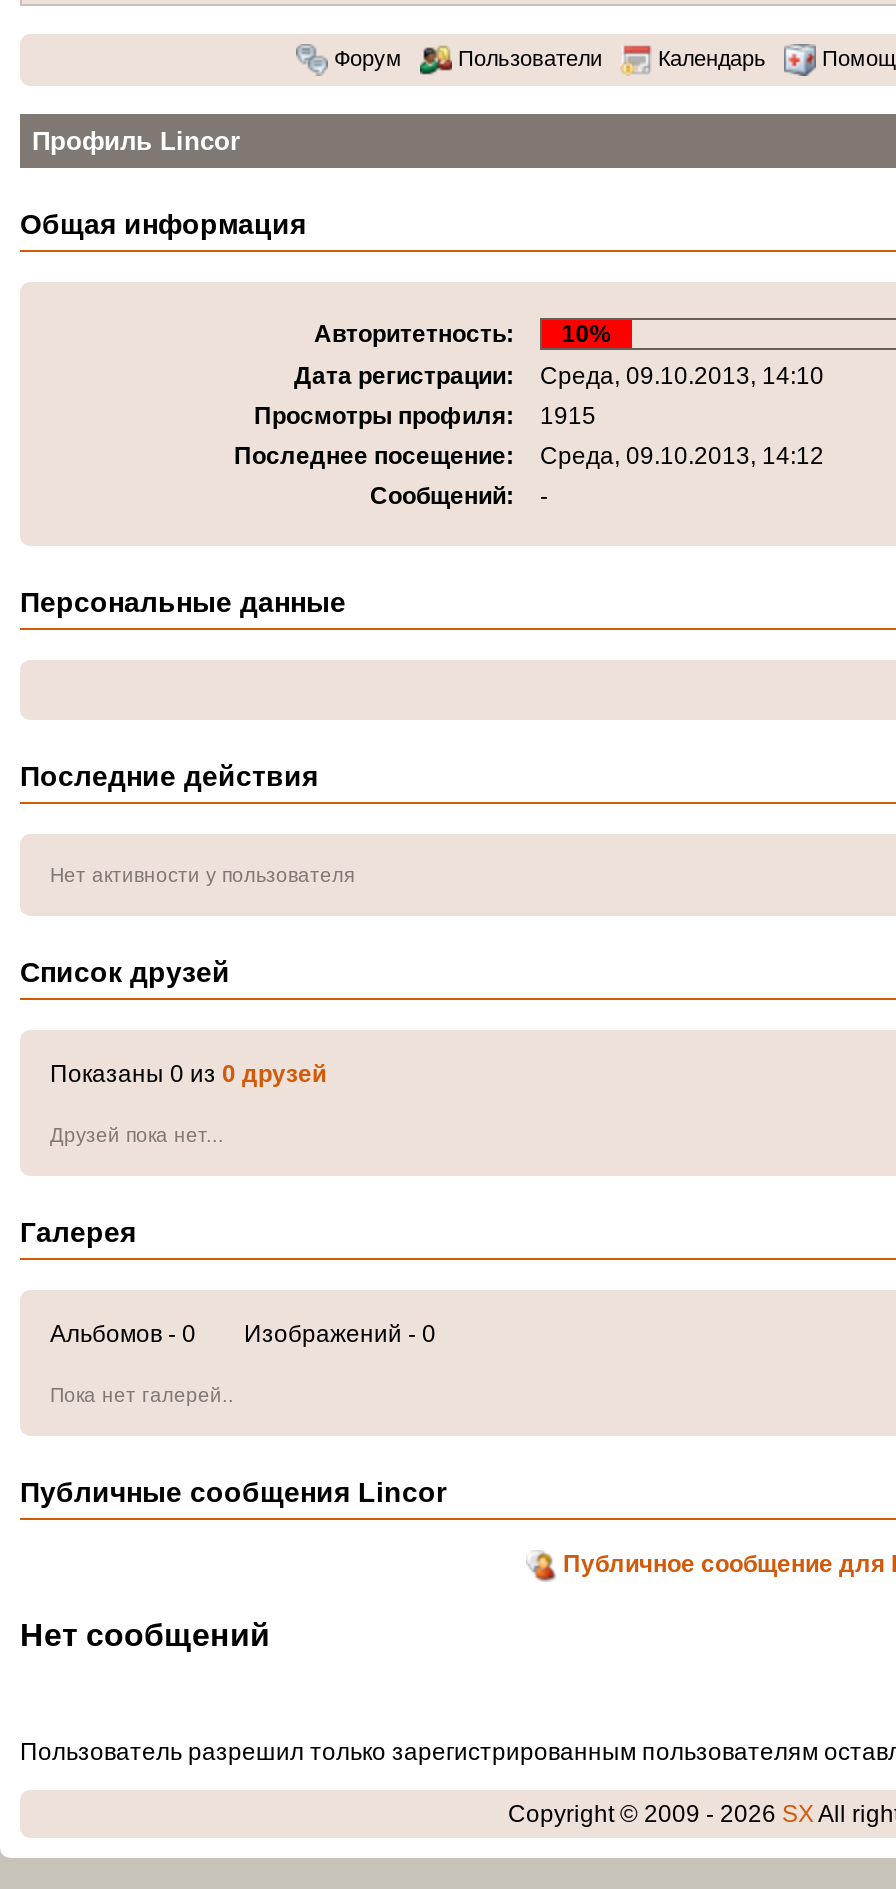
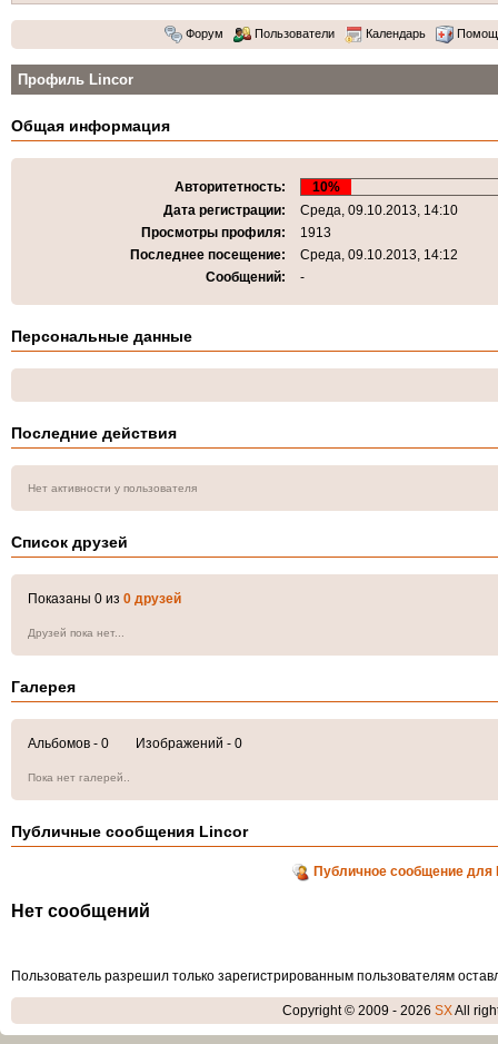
- Просмотры профиля: 1915
+ Просмотры профиля: 1913
